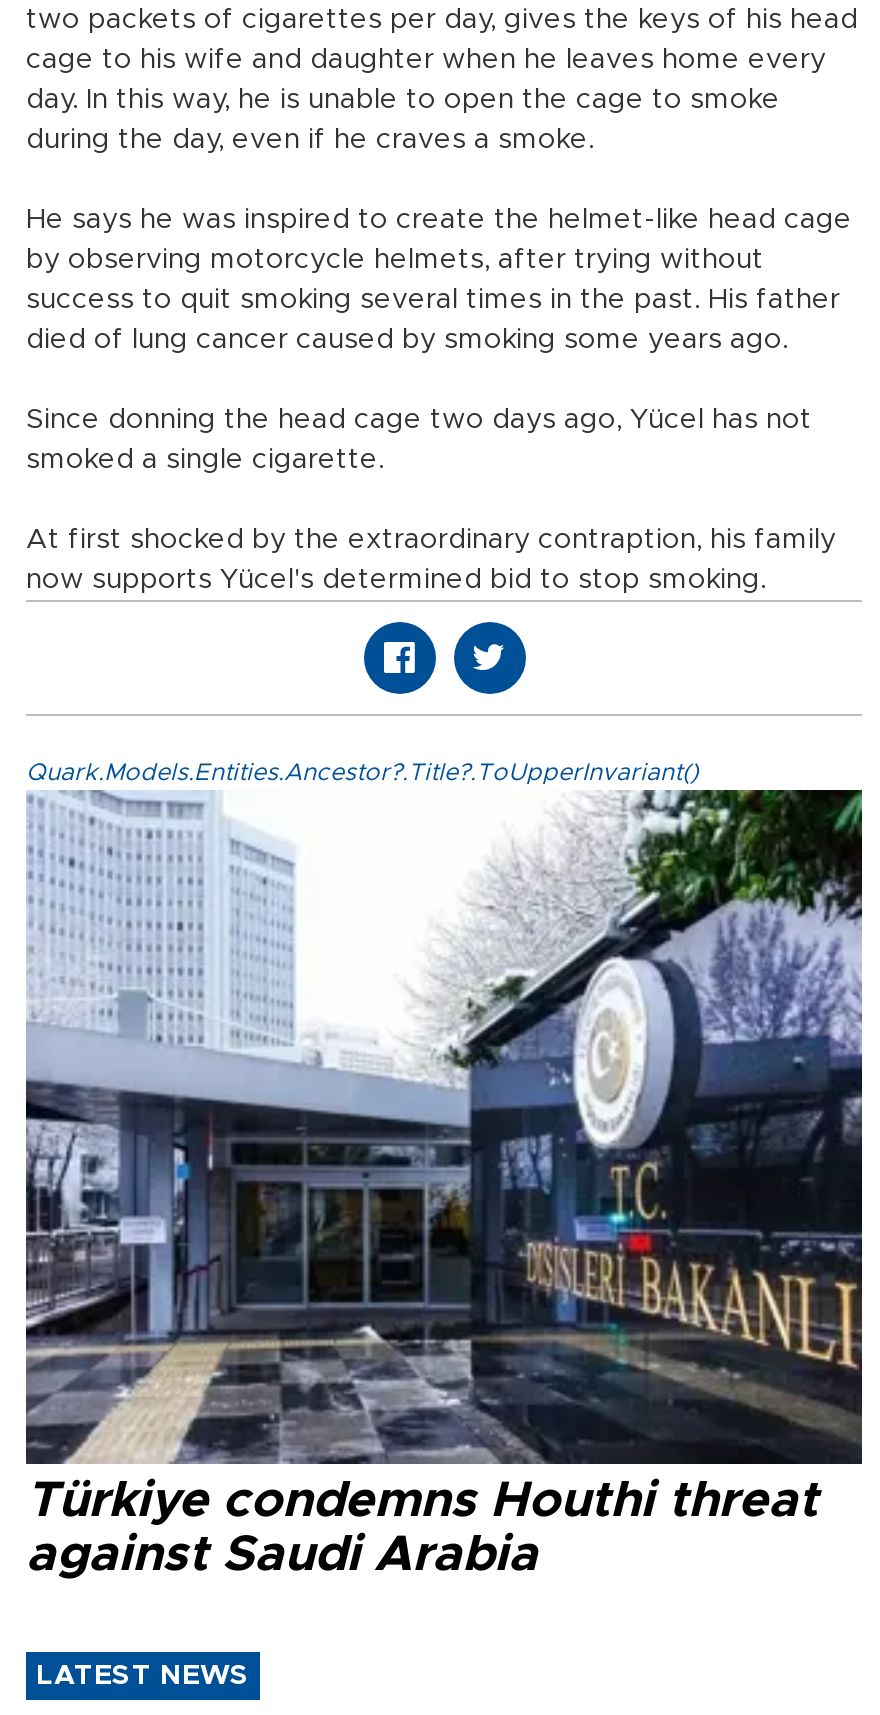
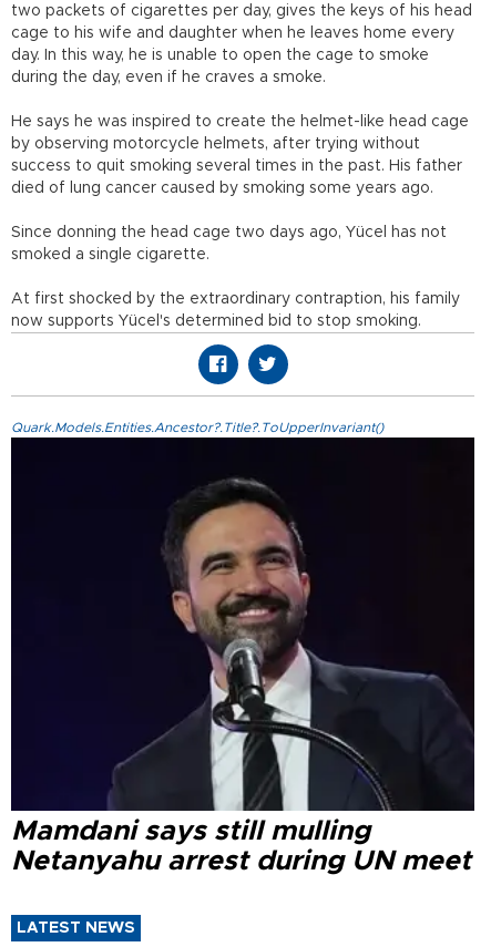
- [image]
- Türkiye condemns Houthi threat
- against Saudi Arabia
+ [image]
+ Mamdani says still mulling
+ Netanyahu arrest during UN meet
